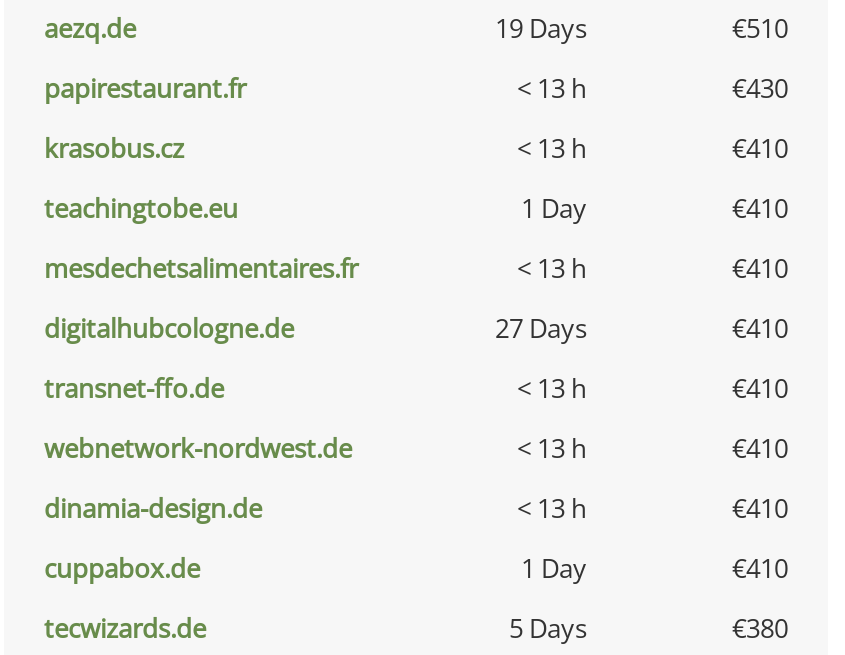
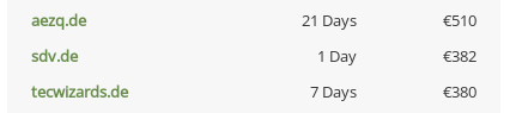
- 19 Days
+ 21 Days

- papirestaurant.fr
- < 13 h
- €430
- krasobus.cz
- < 13 h
- €410
- teachingtobe.eu
+ sdv.de

- €410
- mesdechetsalimentaires.fr
- < 13 h
- €410
- digitalhubcologne.de
- 27 Days
- €410
- transnet-ffo.de
- < 13 h
- €410
- webnetwork-nordwest.de
- < 13 h
- €410
- dinamia-design.de
- < 13 h
- €410
- cuppabox.de
- 1 Day
- €410
+ €382

- 5 Days
+ 7 Days
